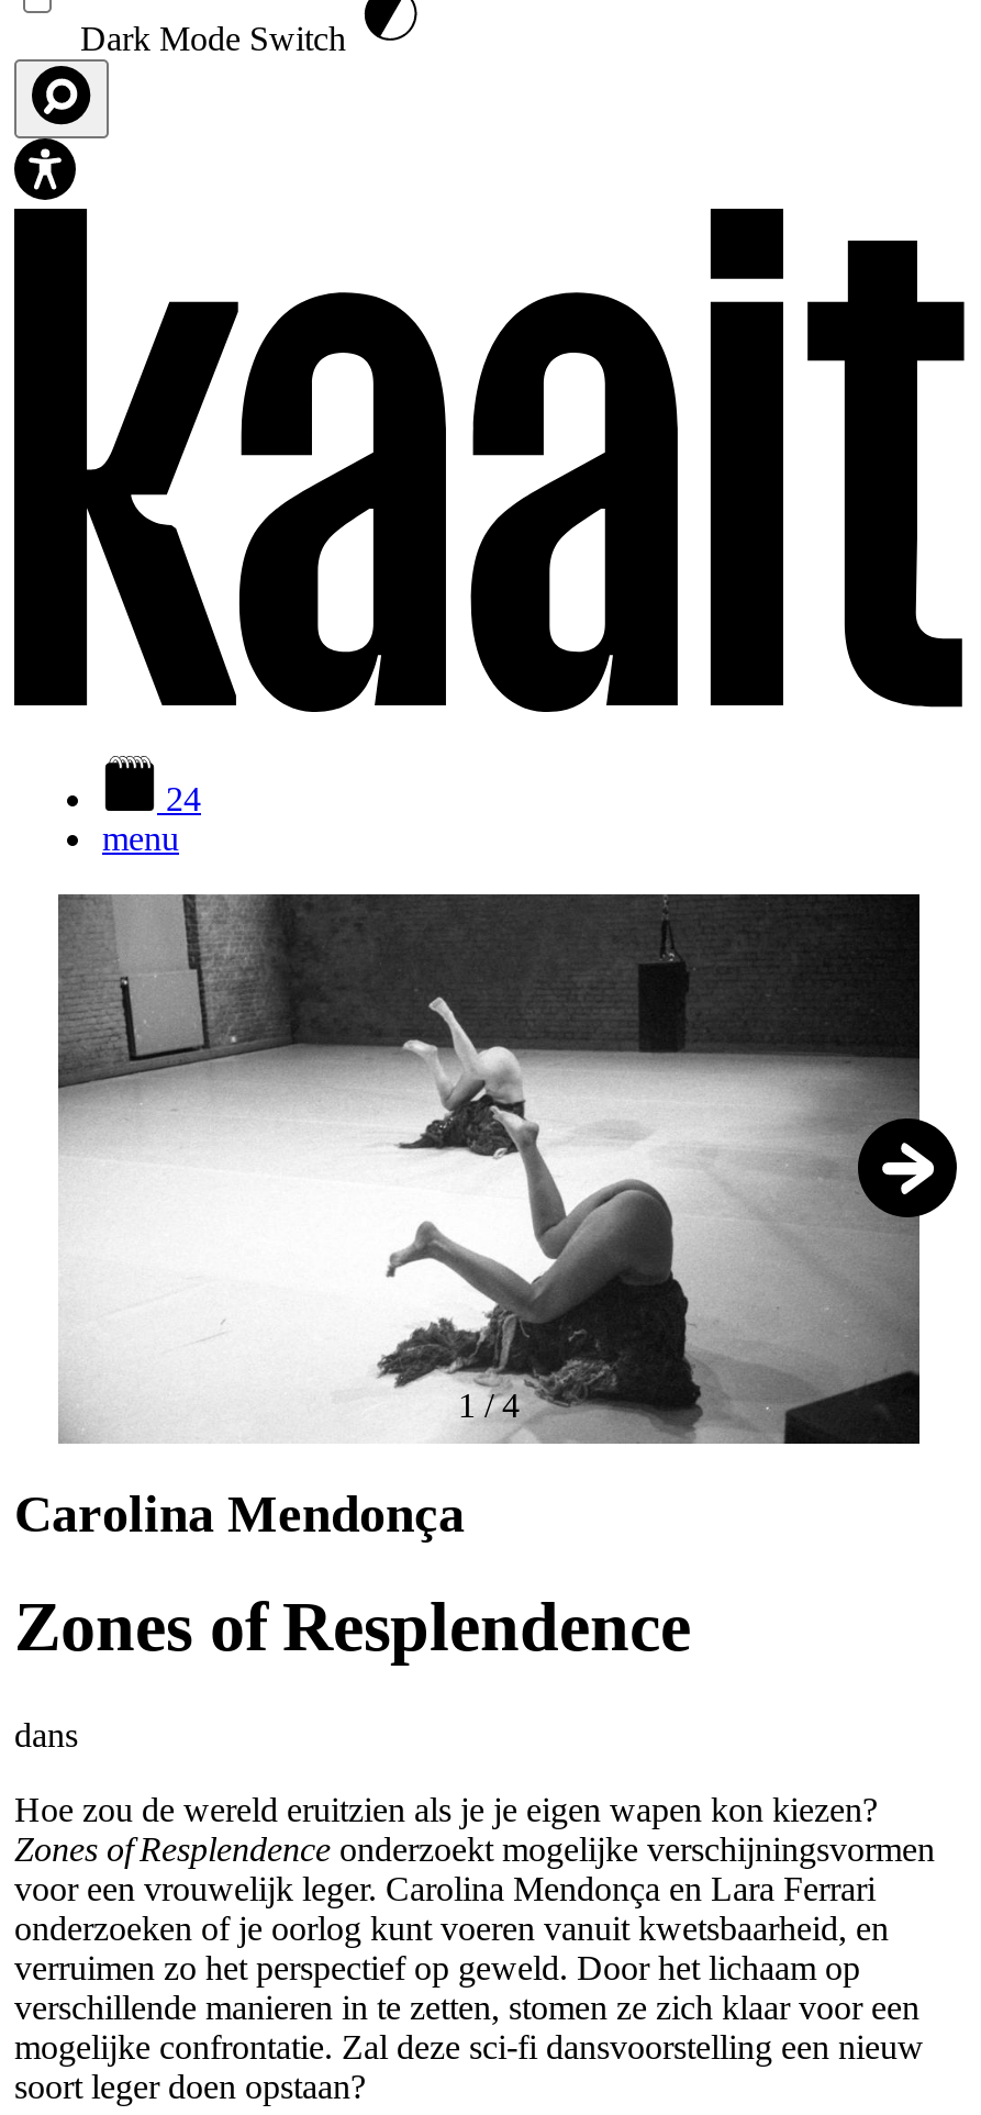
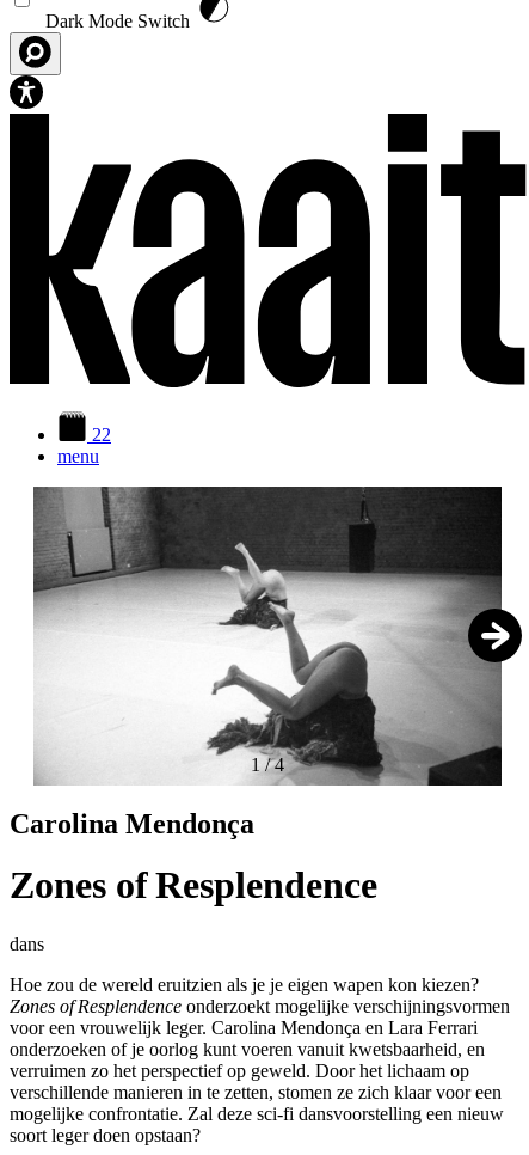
- 24
+ 22
